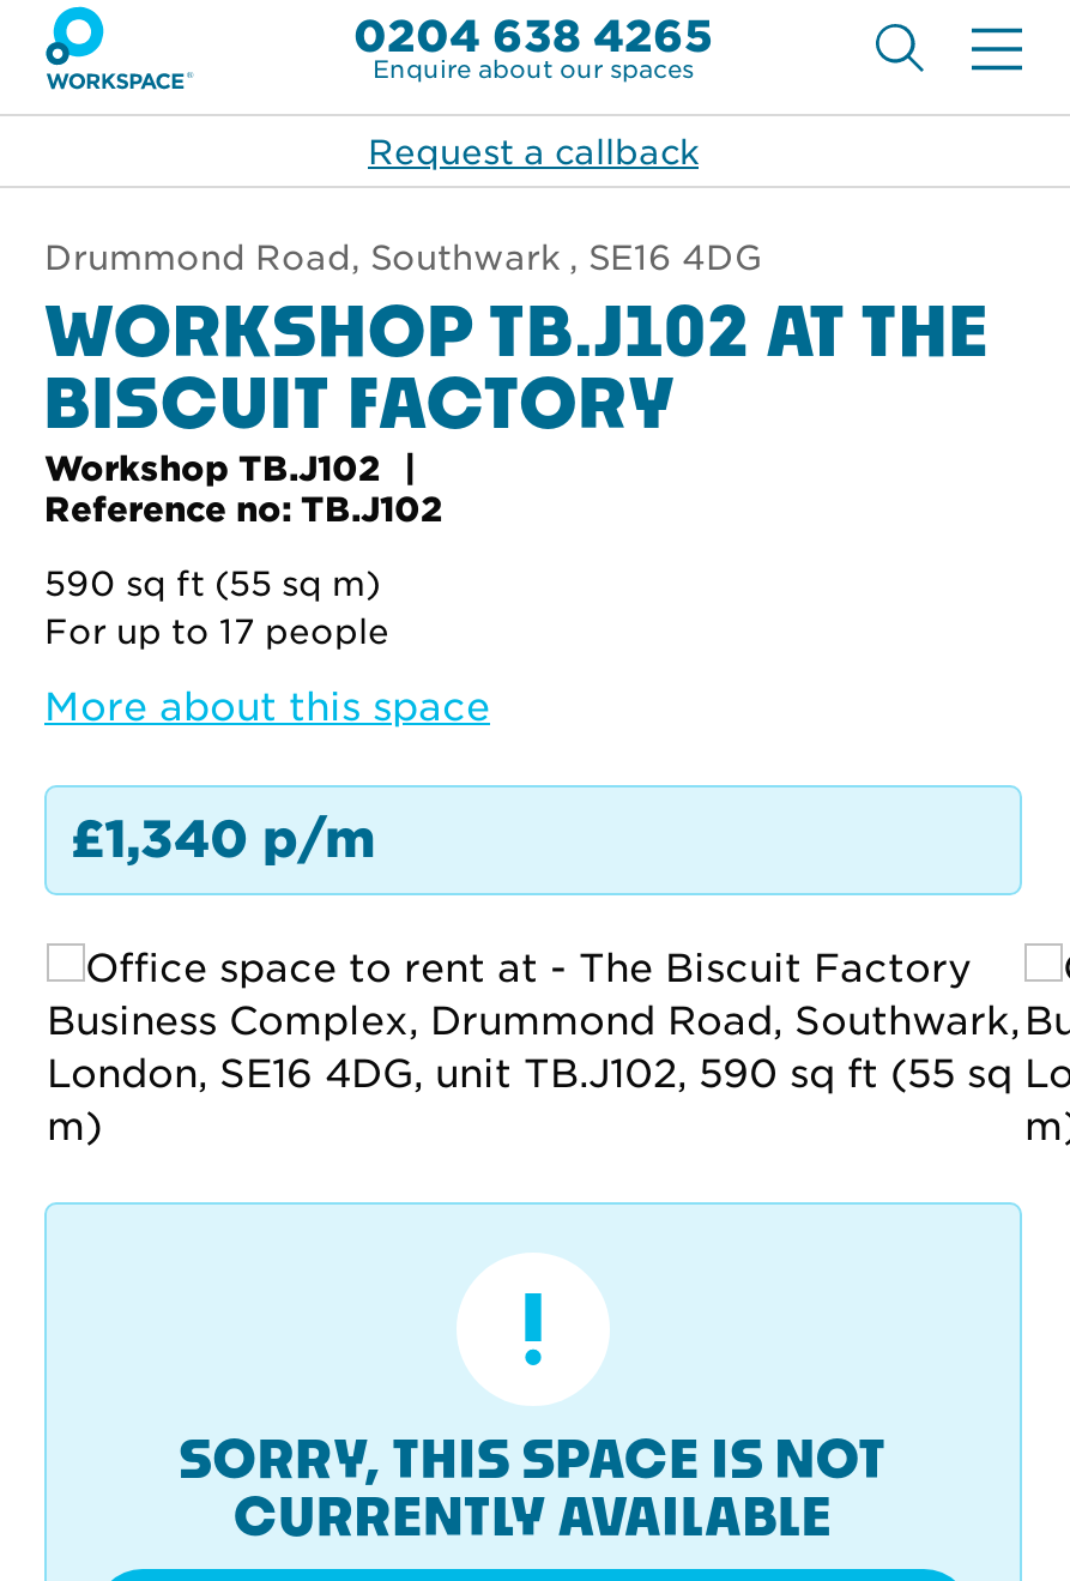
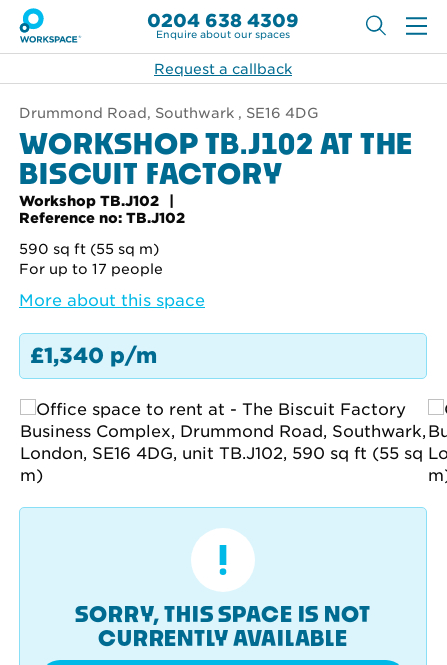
- 0204 638 4265
+ 0204 638 4309
